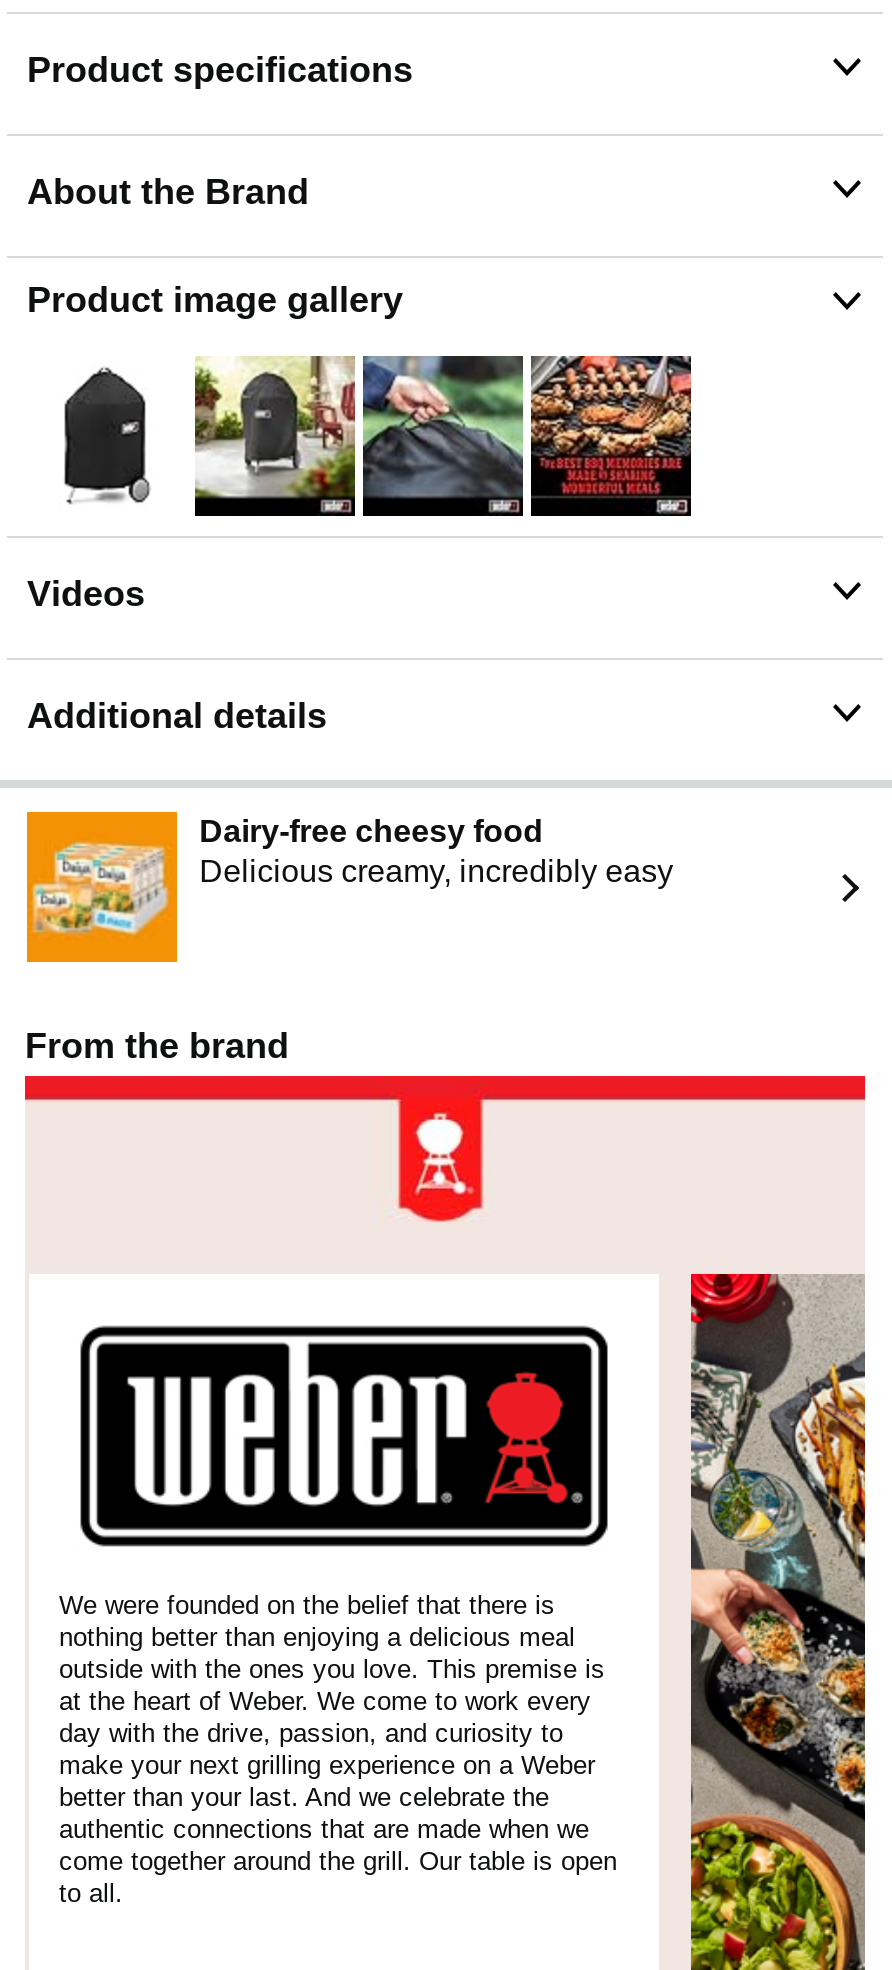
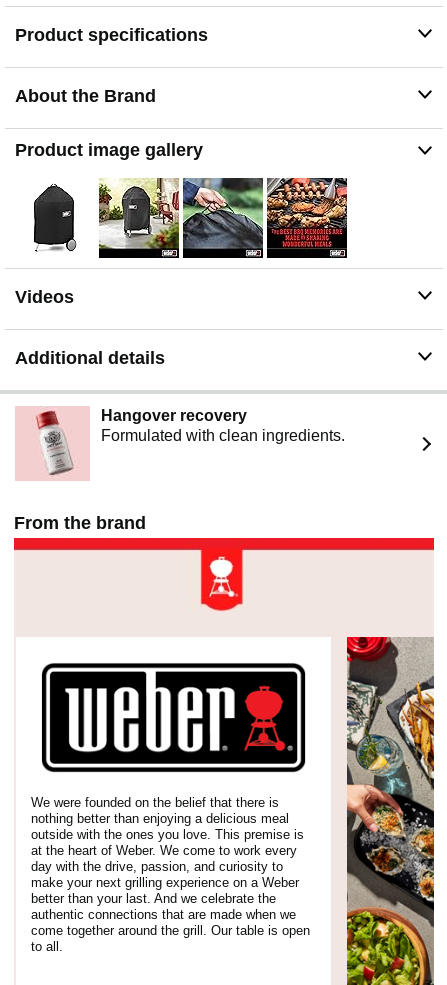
- [image]
- Dairy-free cheesy food
- Delicious creamy, incredibly easy
+ [image]
+ Hangover recovery
+ Formulated with clean ingredients.
